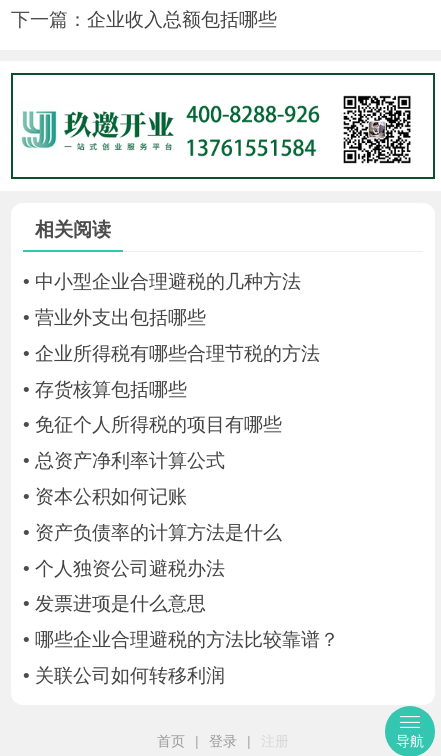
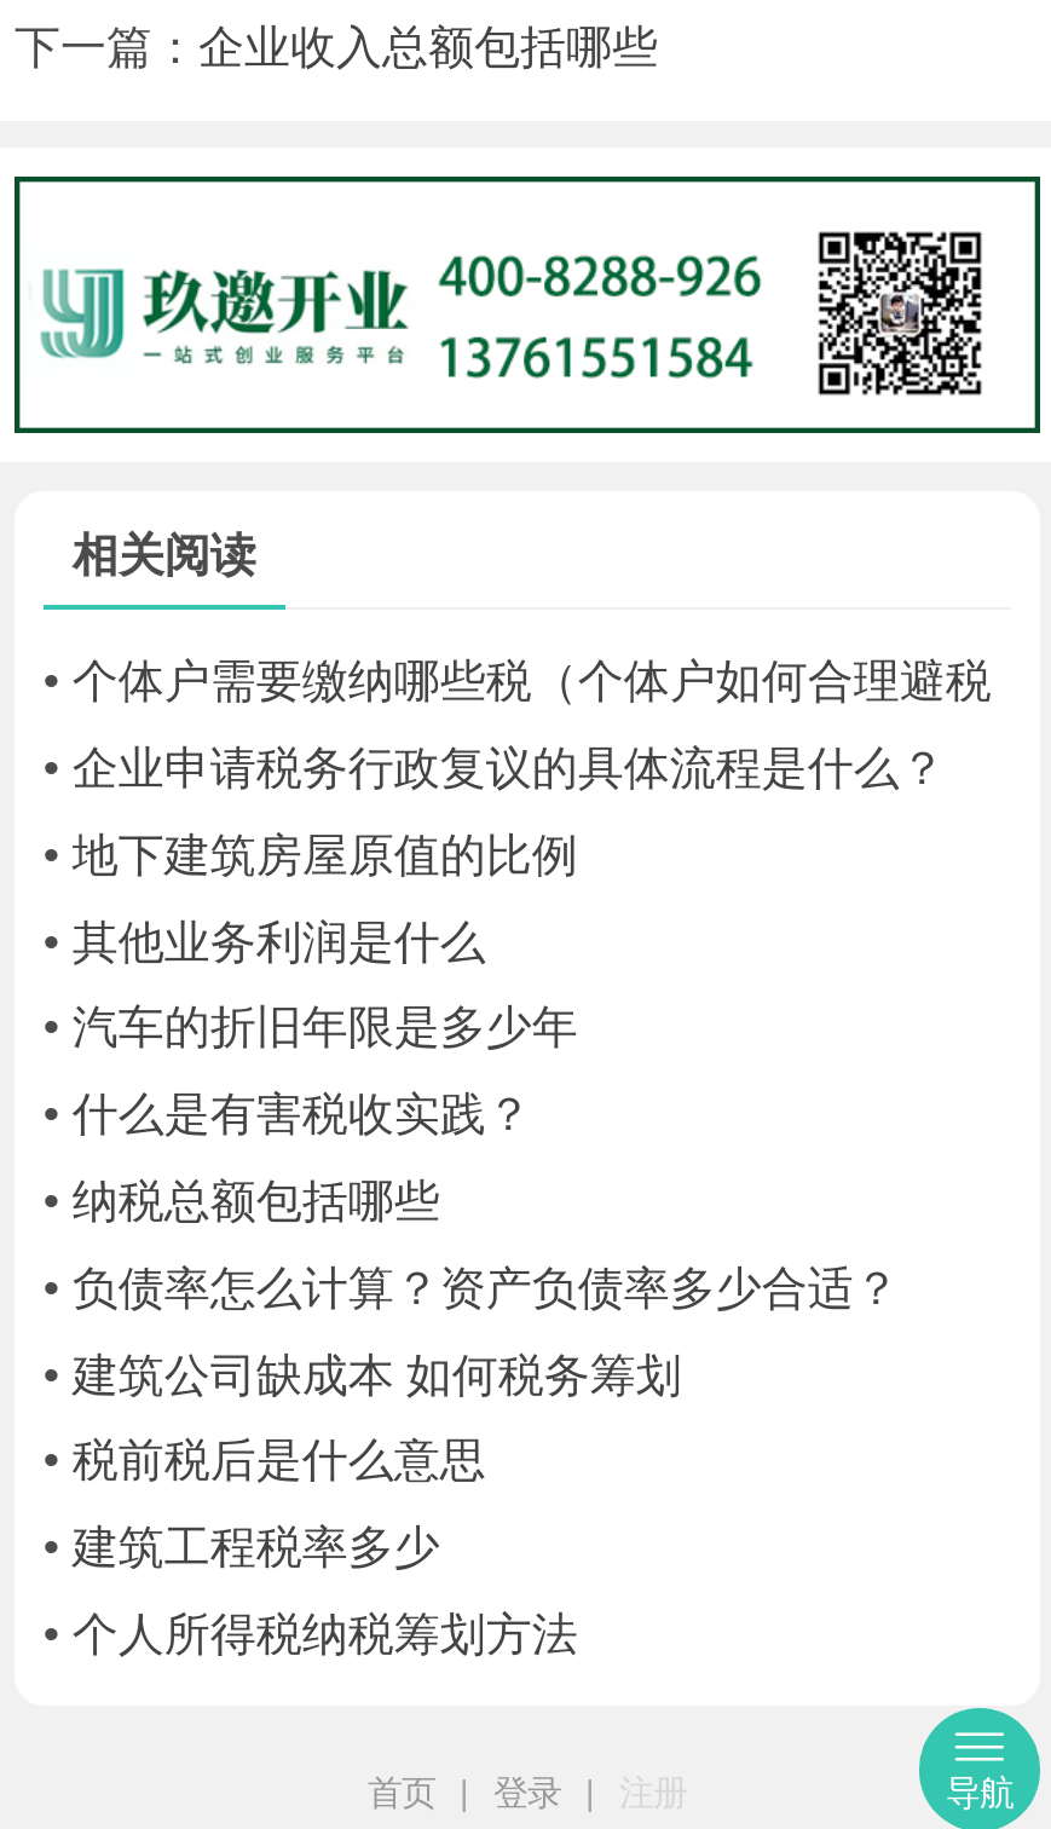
- •中小型企业合理避税的几种方法
+ •个体户需要缴纳哪些税（个体户如何合理避税

- •营业外支出包括哪些
+ •企业申请税务行政复议的具体流程是什么？

- •企业所得税有哪些合理节税的方法
+ •地下建筑房屋原值的比例

- •存货核算包括哪些
+ •其他业务利润是什么

- •免征个人所得税的项目有哪些
+ •汽车的折旧年限是多少年

- •总资产净利率计算公式
+ •什么是有害税收实践？

- •资本公积如何记账
+ •纳税总额包括哪些

- •资产负债率的计算方法是什么
+ •负债率怎么计算？资产负债率多少合适？

- •个人独资公司避税办法
+ •建筑公司缺成本 如何税务筹划

- •发票进项是什么意思
+ •税前税后是什么意思

- •哪些企业合理避税的方法比较靠谱？
+ •建筑工程税率多少

- •关联公司如何转移利润
+ •个人所得税纳税筹划方法
